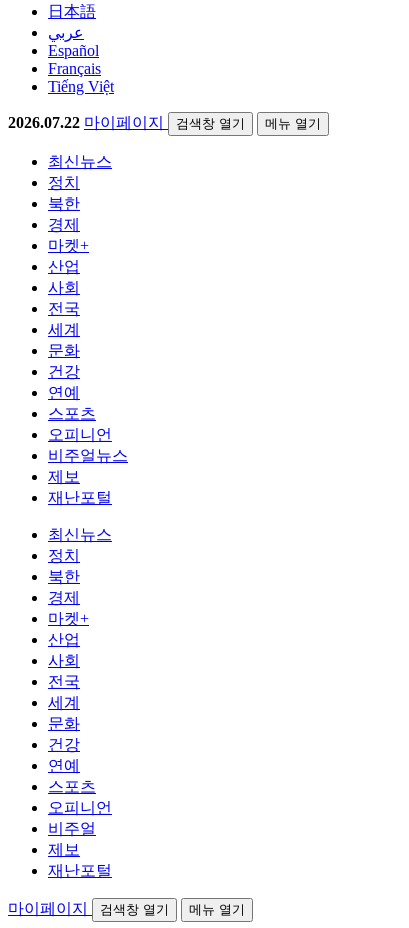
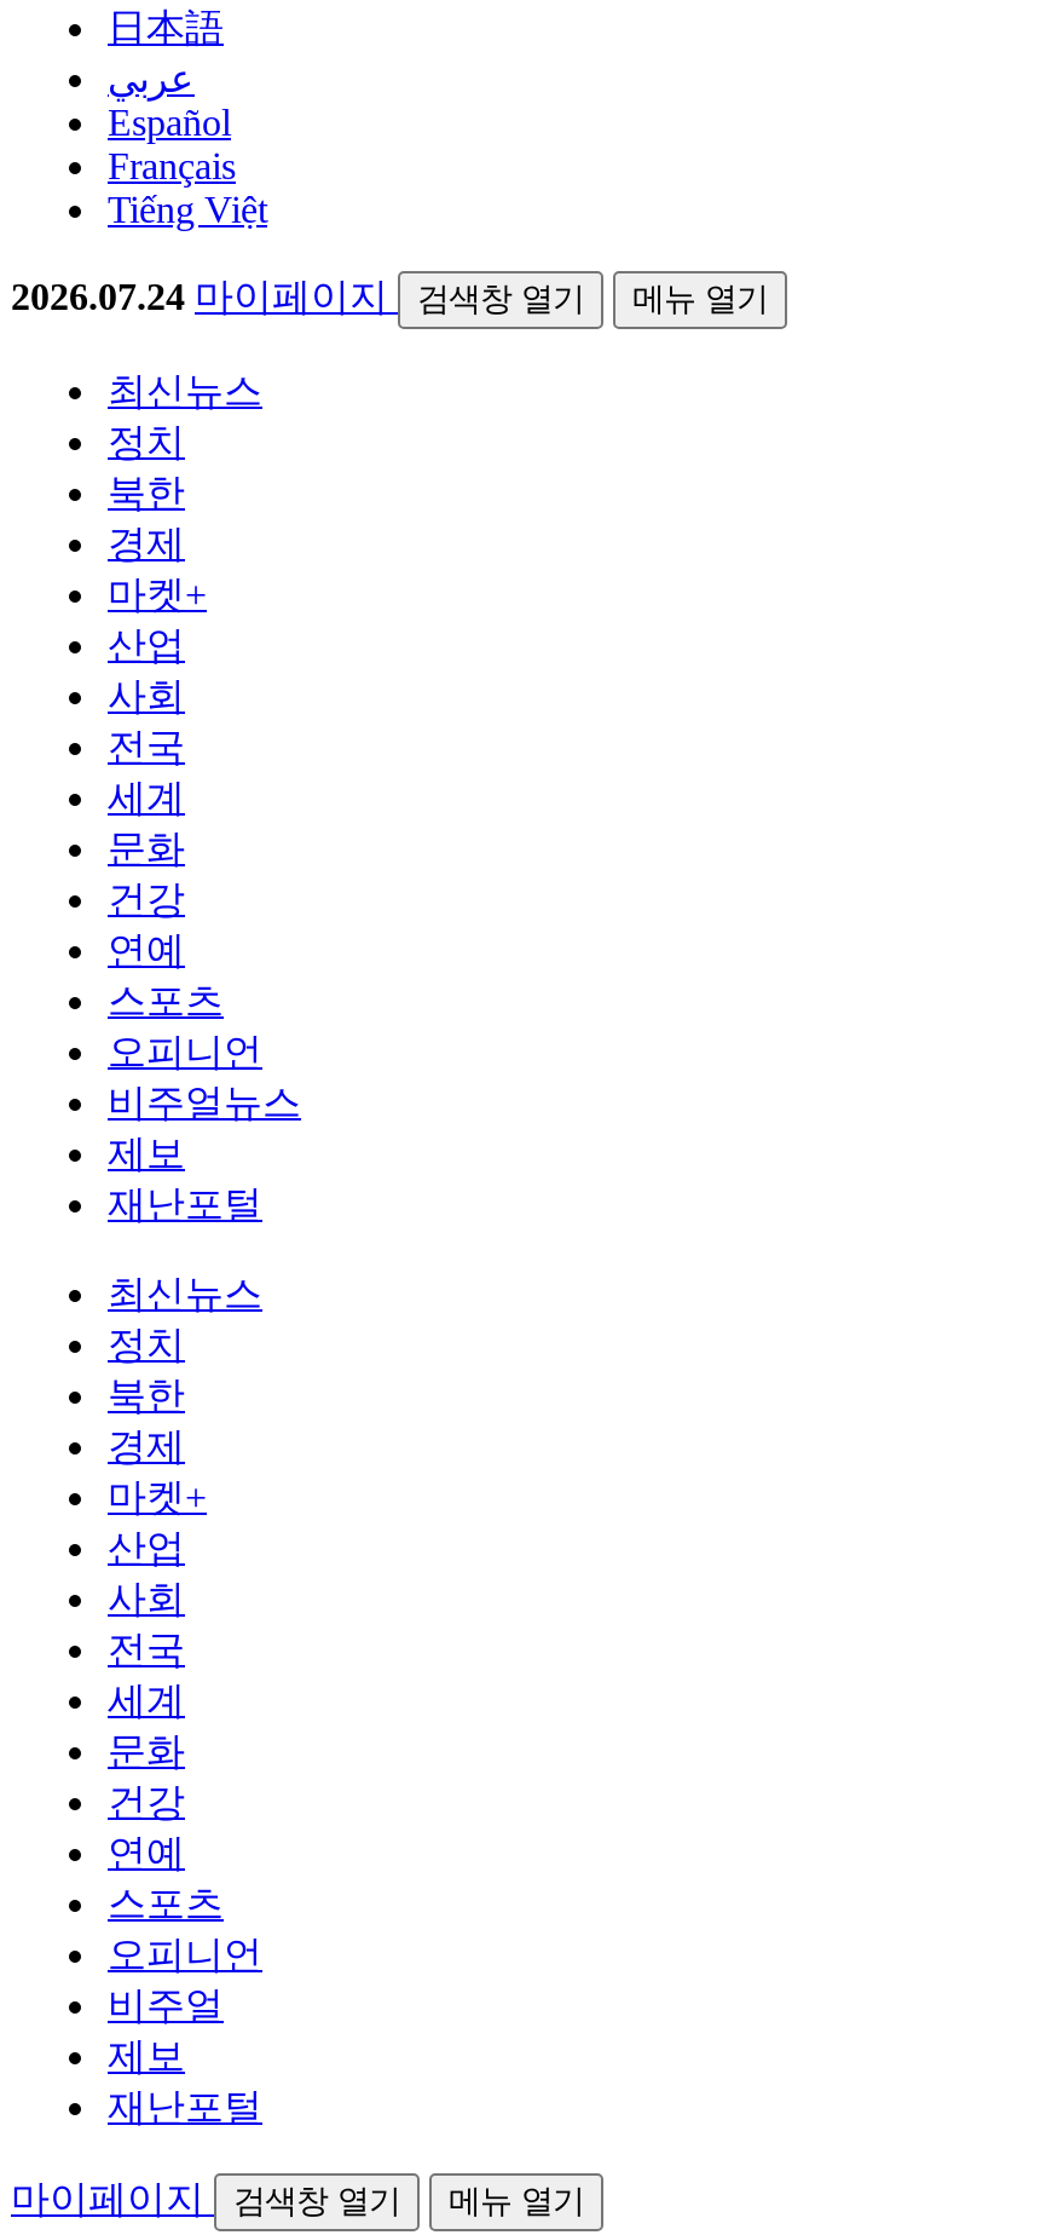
- 2026.07.22 마이페이지 검색창 열기 메뉴 열기
+ 2026.07.24 마이페이지 검색창 열기 메뉴 열기
